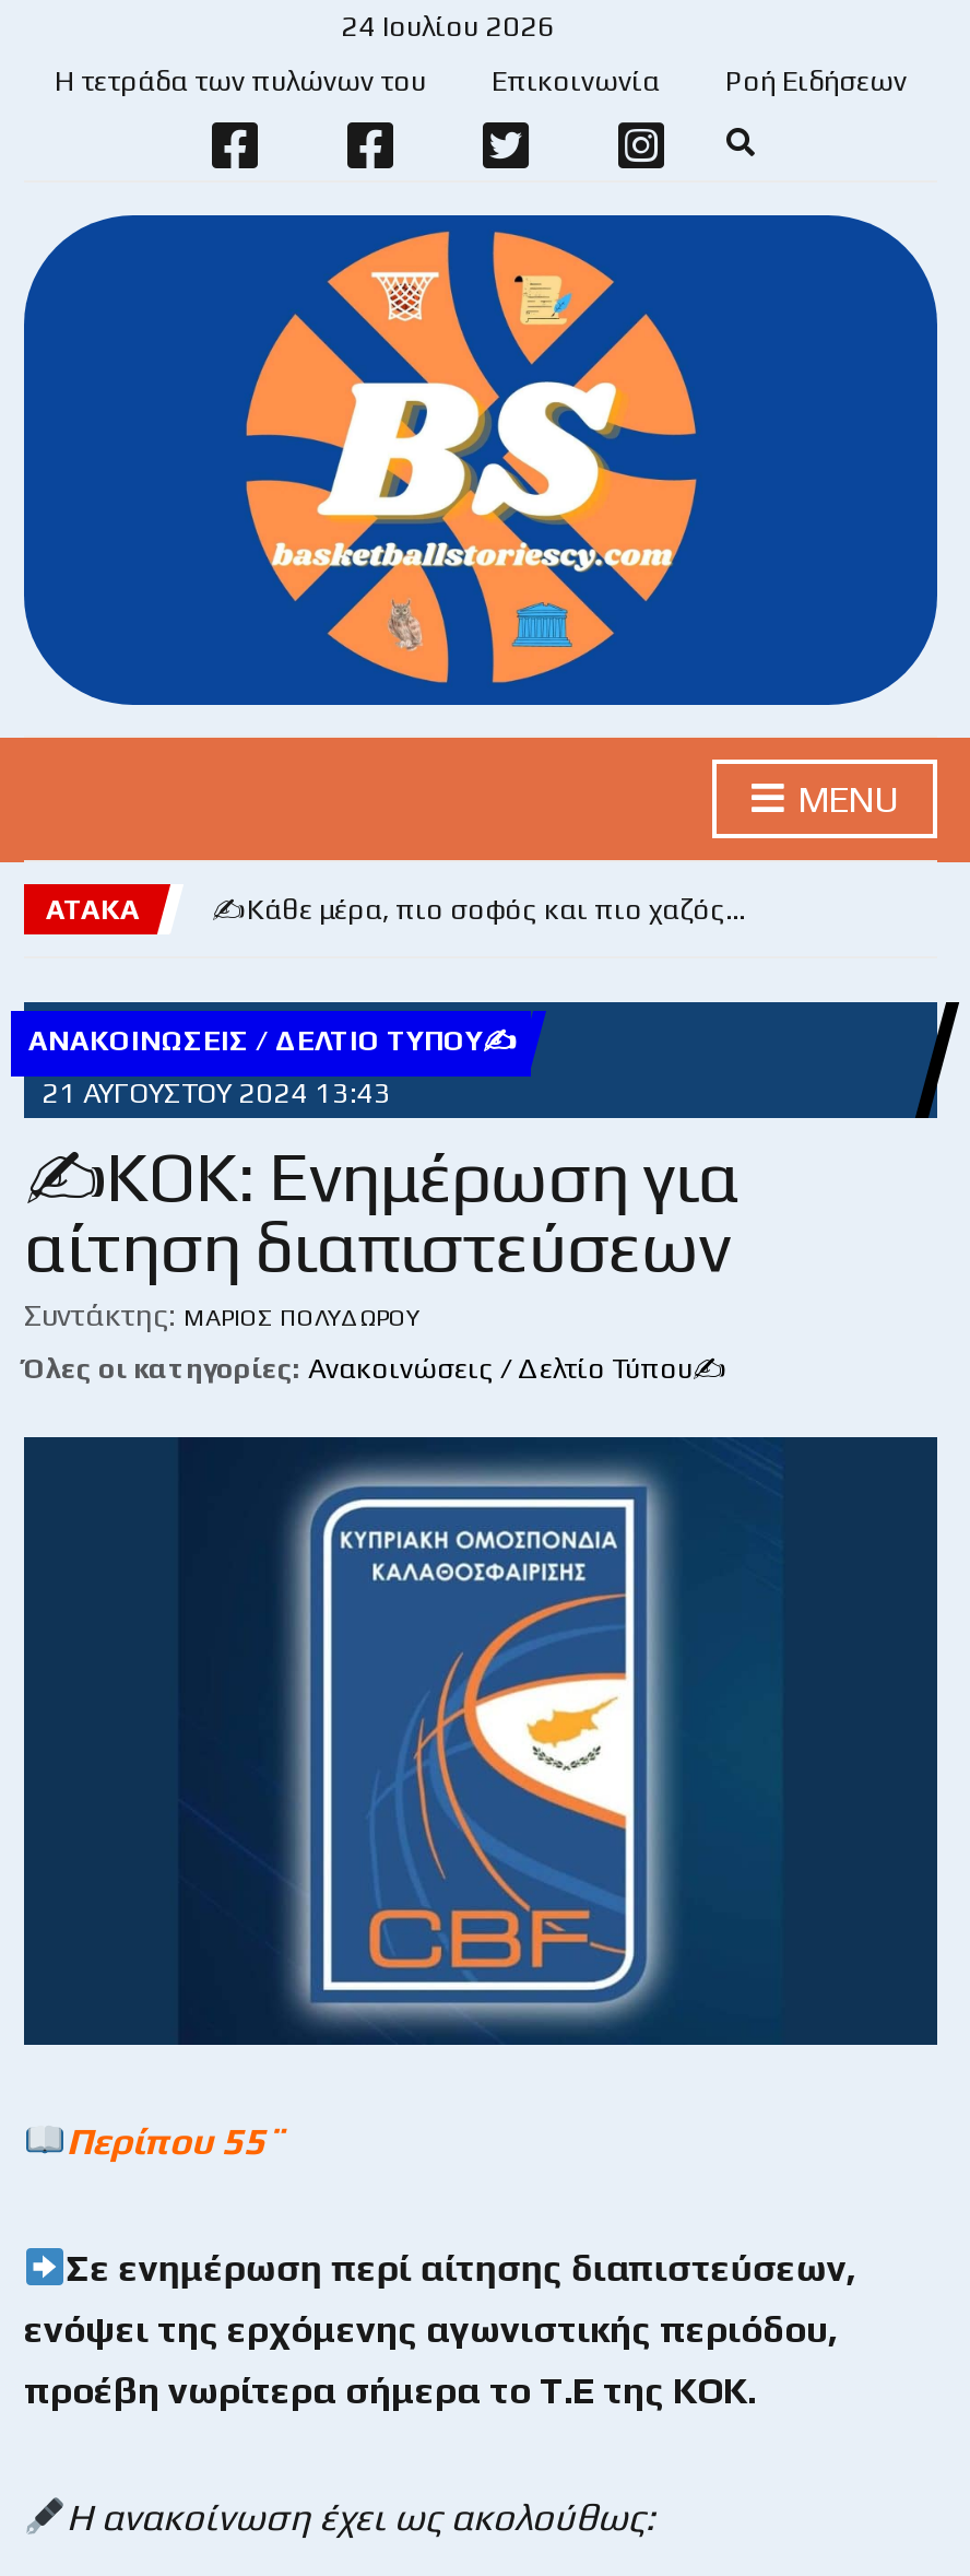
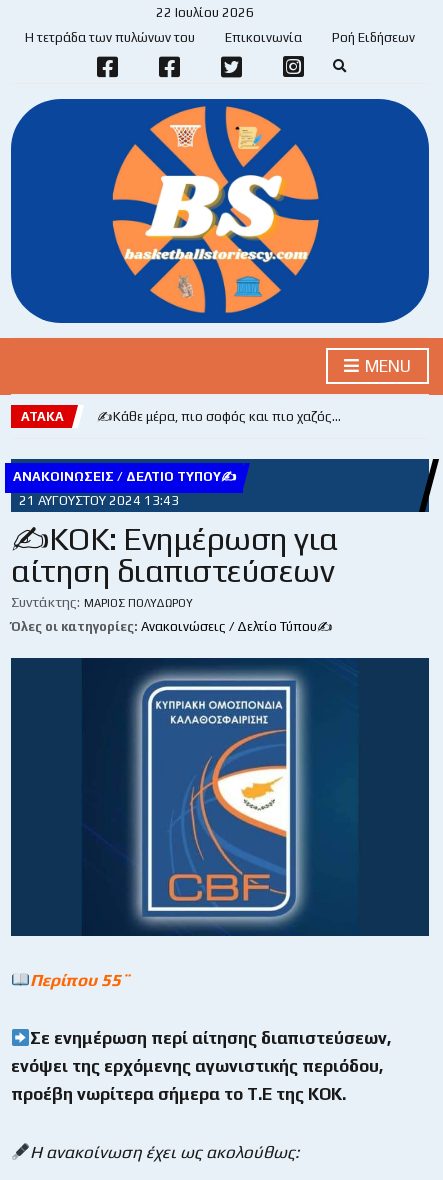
- 24 Ιουλίου 2026
+ 22 Ιουλίου 2026
